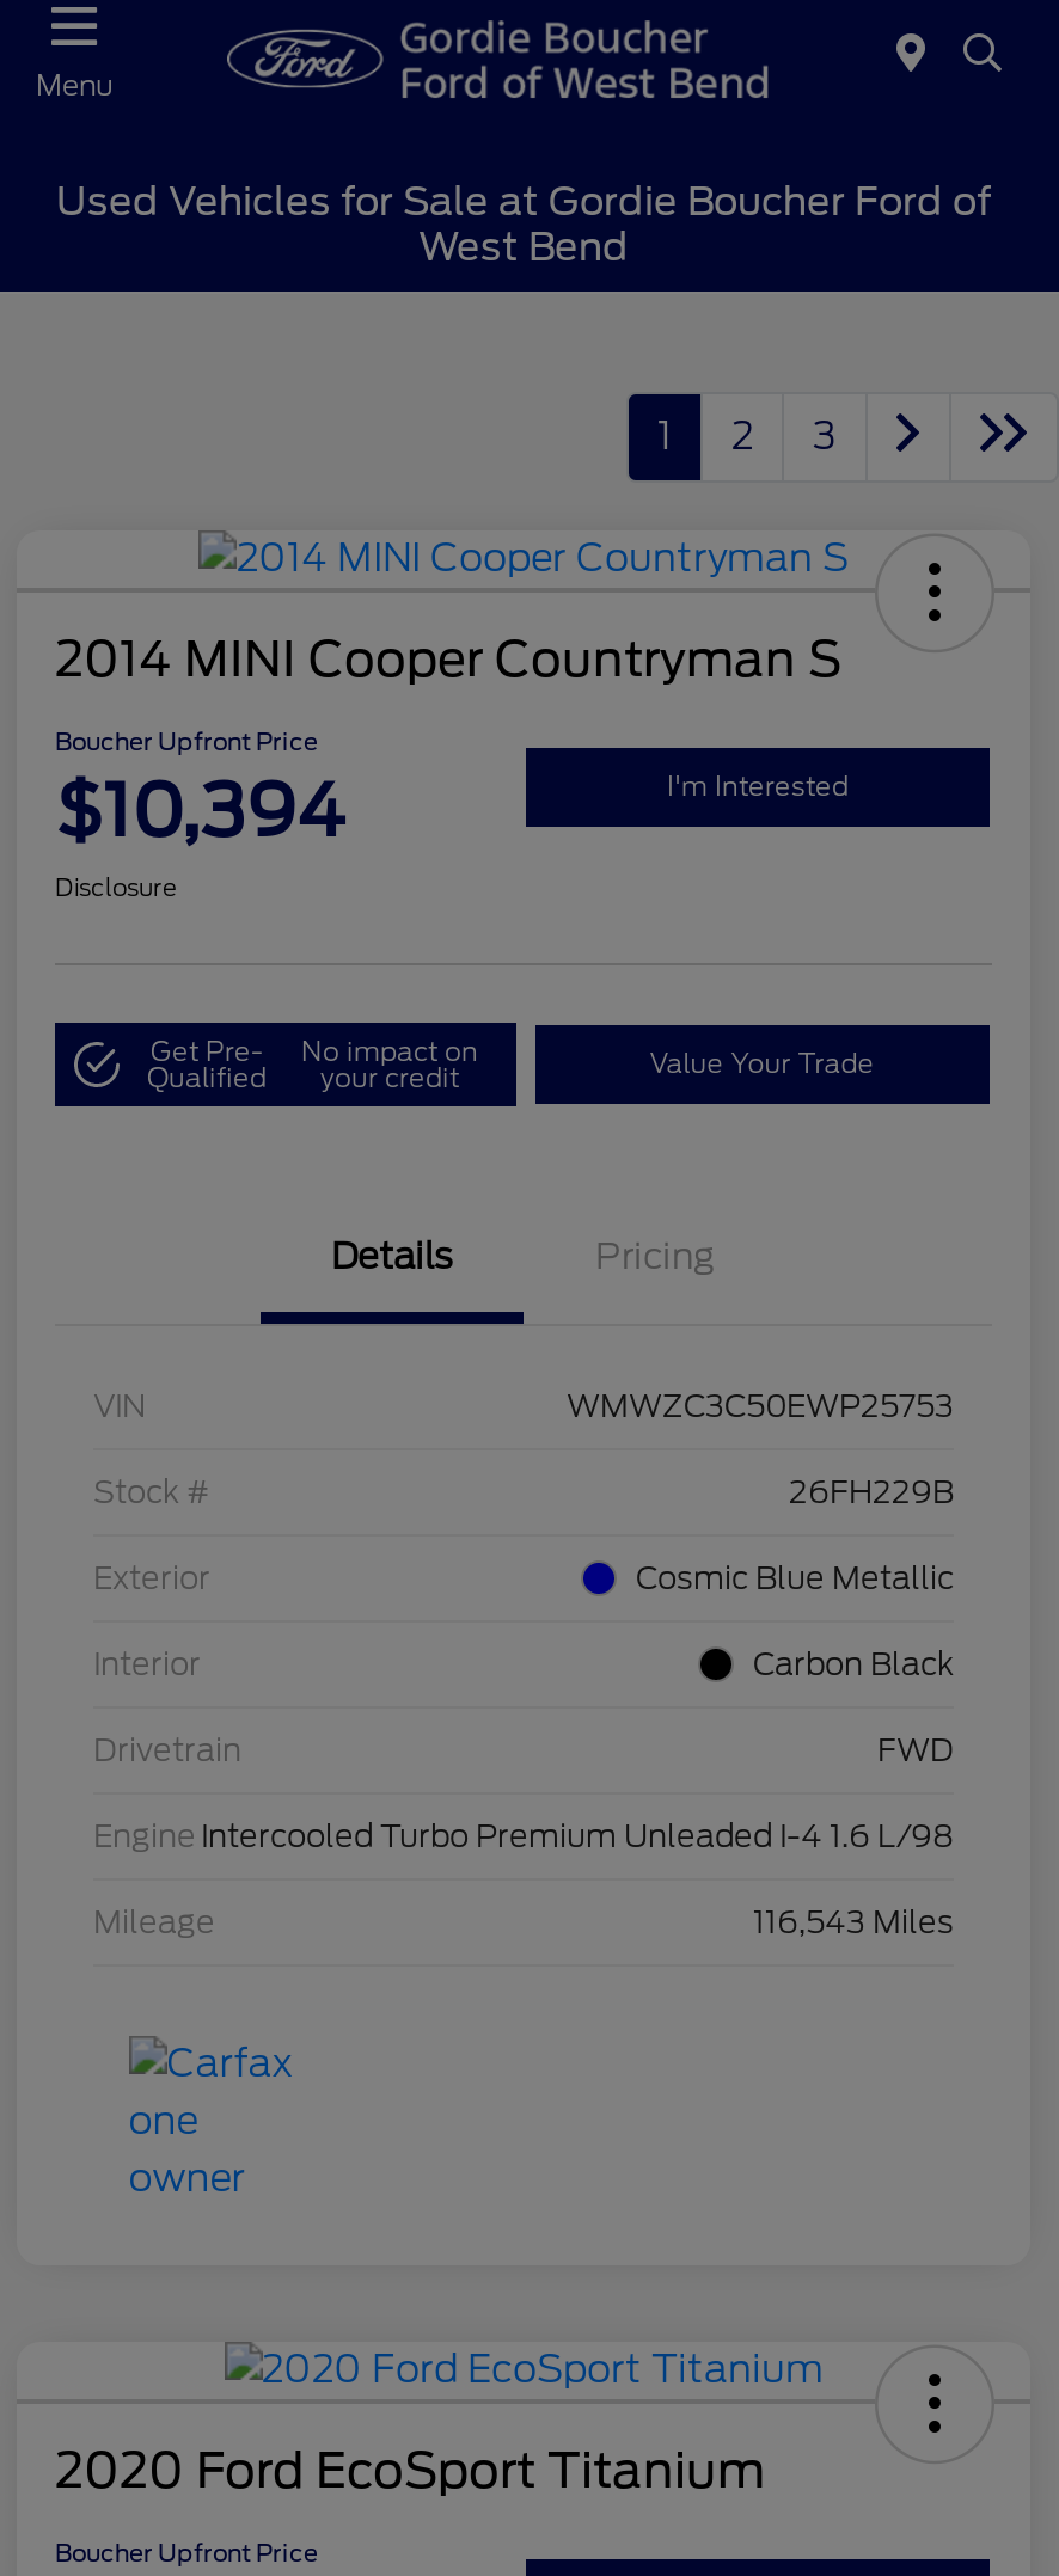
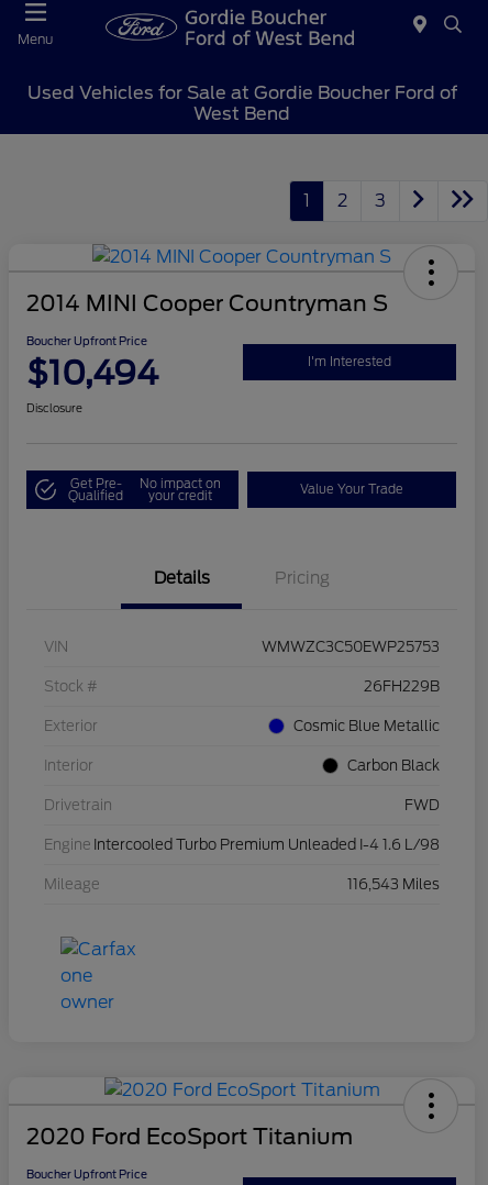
- $10,394
+ $10,494
